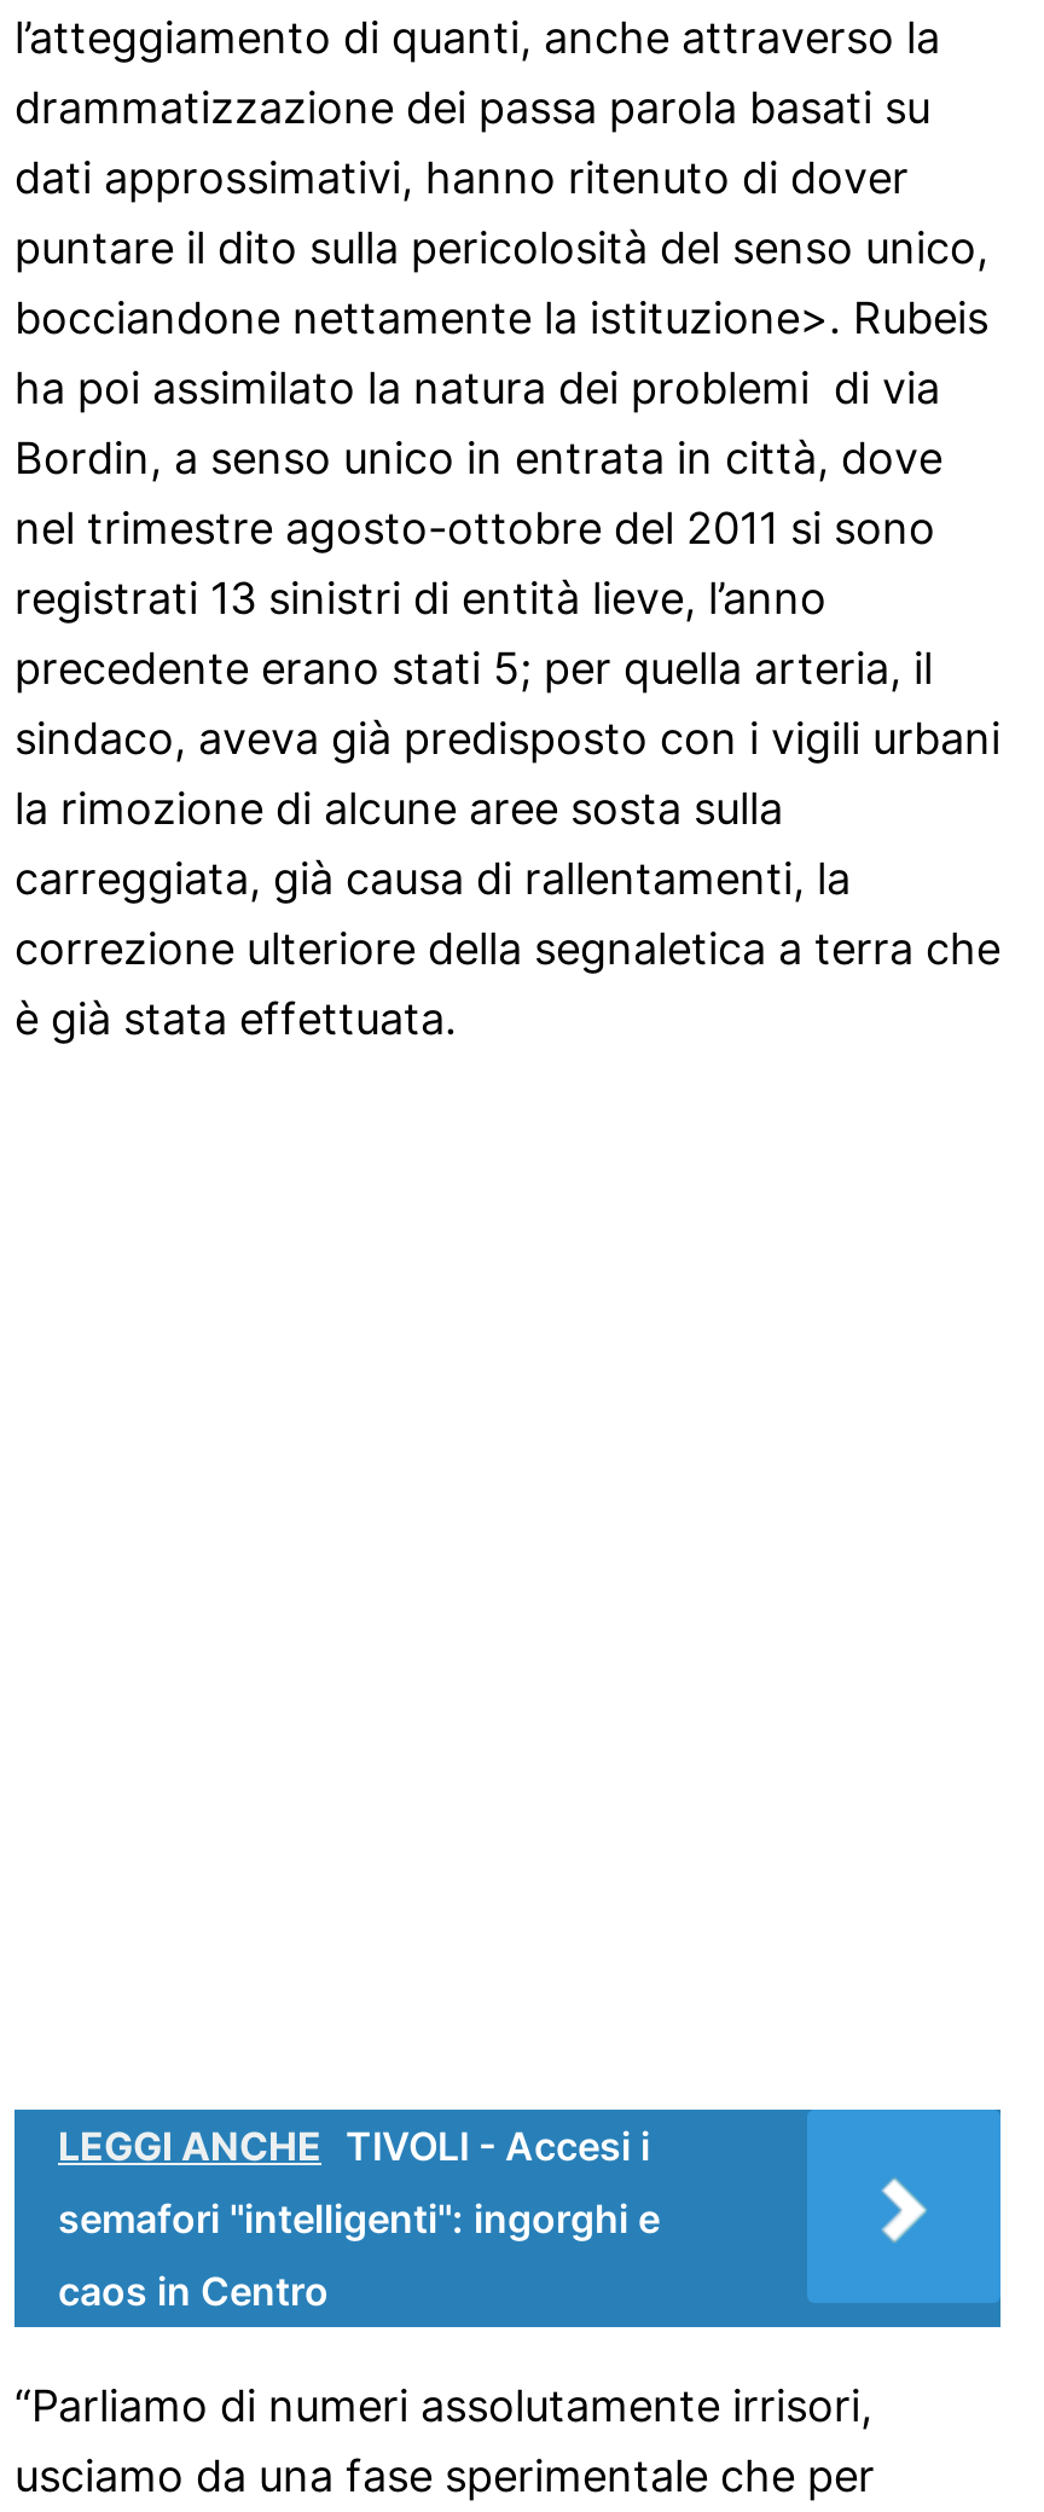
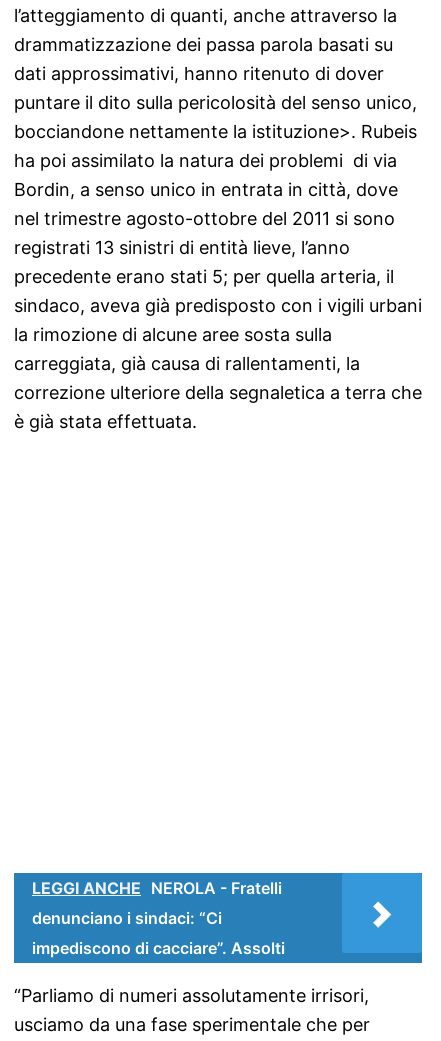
- LEGGI ANCHE TIVOLI - Accesi i
+ LEGGI ANCHE NEROLA - Fratelli

- semafori "intelligenti": ingorghi e
+ denunciano i sindaci: “Ci

- caos in Centro
+ impediscono di cacciare”. Assolti
